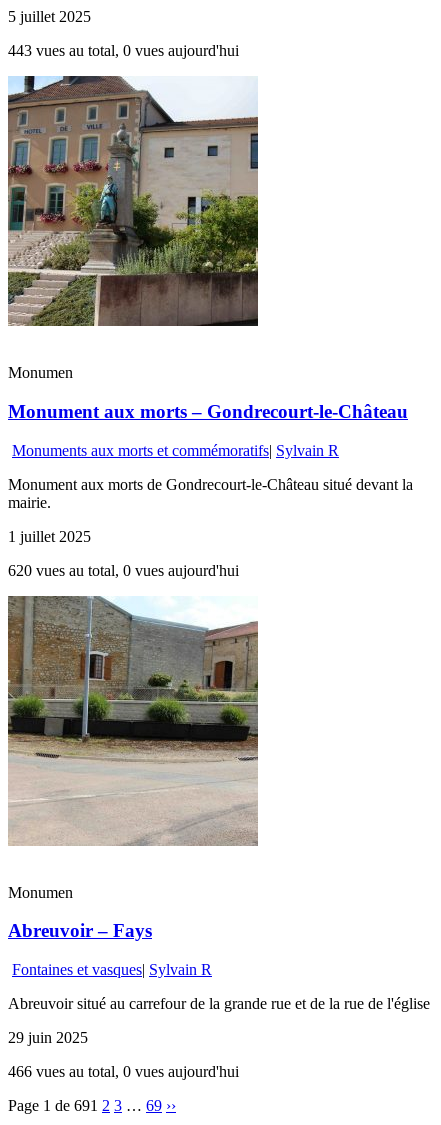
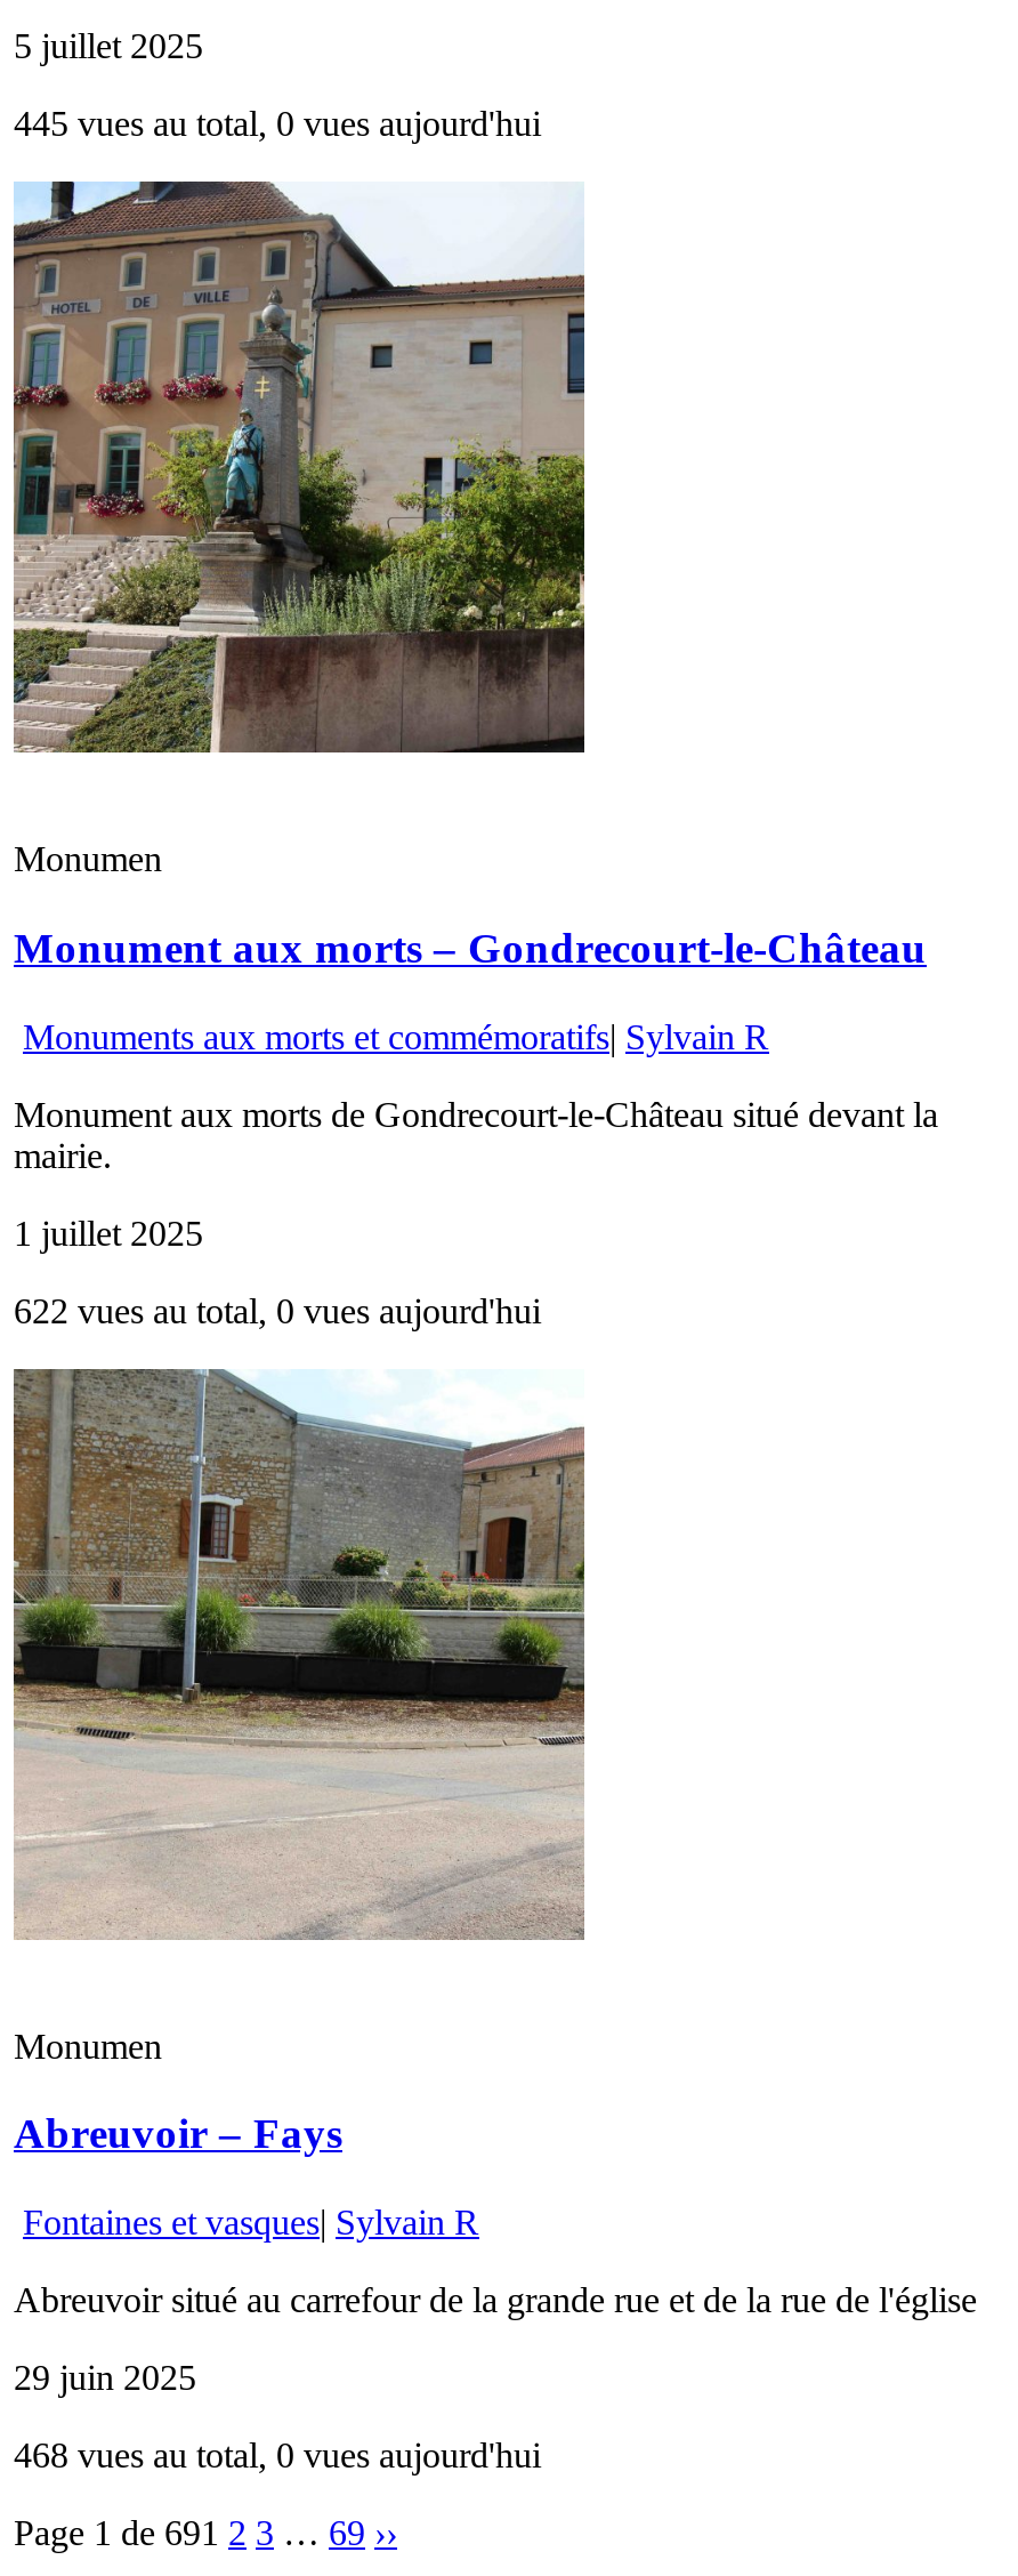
- 443 vues au total, 0 vues aujourd'hui
+ 445 vues au total, 0 vues aujourd'hui

- 620 vues au total, 0 vues aujourd'hui
+ 622 vues au total, 0 vues aujourd'hui

- 466 vues au total, 0 vues aujourd'hui
+ 468 vues au total, 0 vues aujourd'hui
